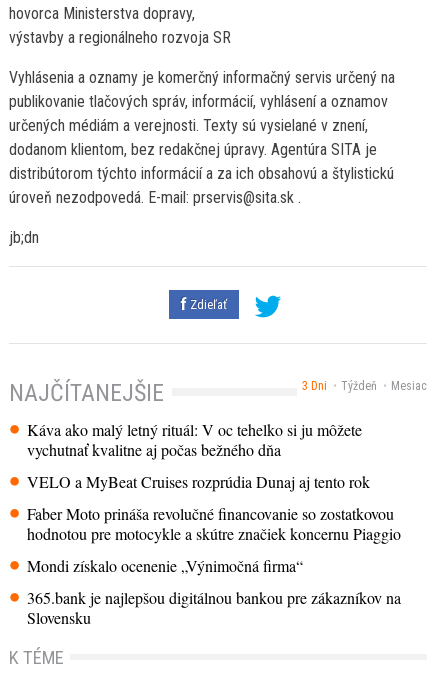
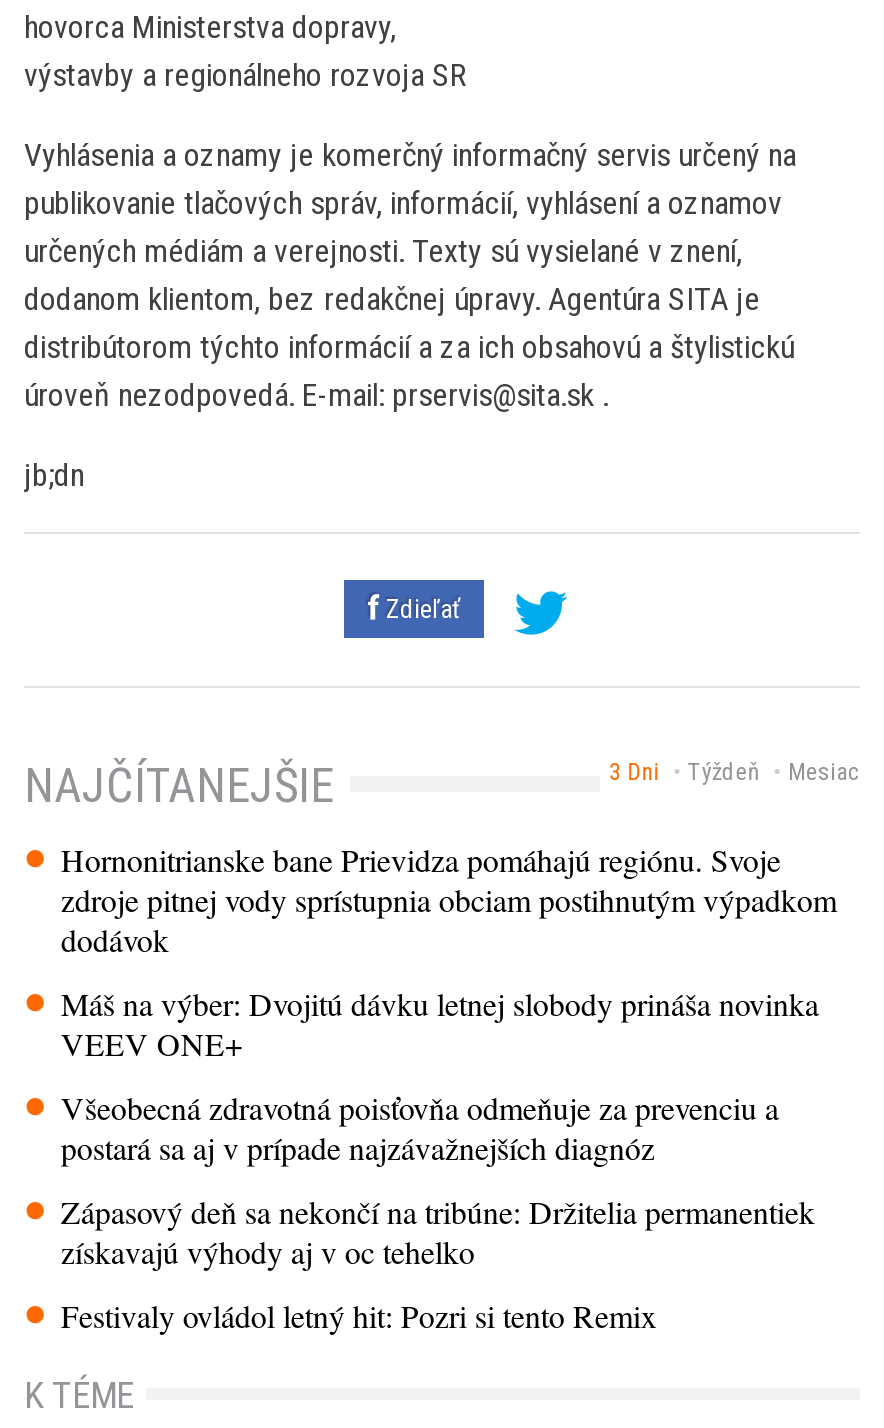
- Káva ako malý letný rituál: V oc tehelko si ju môžete
- vychutnať kvalitne aj počas bežného dňa
+ Hornonitrianske bane Prievidza pomáhajú regiónu. Svoje
+ zdroje pitnej vody sprístupnia obciam postihnutým výpadkom
+ dodávok

- VELO a MyBeat Cruises rozprúdia Dunaj aj tento rok
+ Máš na výber: Dvojitú dávku letnej slobody prináša novinka
+ VEEV ONE+

- Faber Moto prináša revolučné financovanie so zostatkovou
- hodnotou pre motocykle a skútre značiek koncernu Piaggio
+ Všeobecná zdravotná poisťovňa odmeňuje za prevenciu a
+ postará sa aj v prípade najzávažnejších diagnóz

- Mondi získalo ocenenie „Výnimočná firma“
+ Zápasový deň sa nekončí na tribúne: Držitelia permanentiek
+ získavajú výhody aj v oc tehelko

- 365.bank je najlepšou digitálnou bankou pre zákazníkov na
- Slovensku
+ Festivaly ovládol letný hit: Pozri si tento Remix
